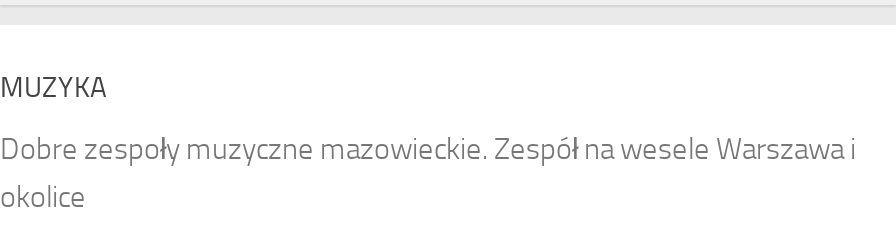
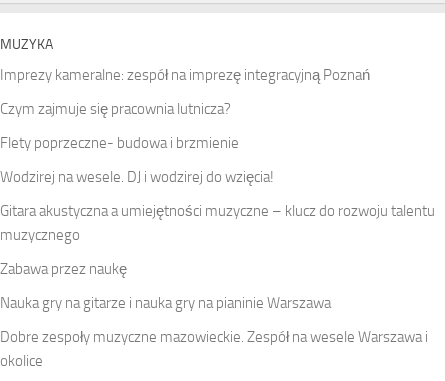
+ Imprezy kameralne: zespół na imprezę integracyjną Poznań
+ Czym zajmuje się pracownia lutnicza?
+ Flety poprzeczne- budowa i brzmienie
+ Wodzirej na wesele. DJ i wodzirej do wzięcia!
+ Gitara akustyczna a umiejętności muzyczne – klucz do rozwoju talentu
+ muzycznego
+ Zabawa przez naukę
+ Nauka gry na gitarze i nauka gry na pianinie Warszawa
